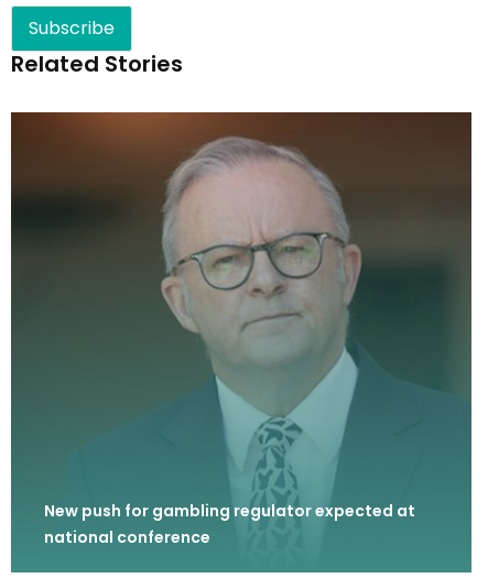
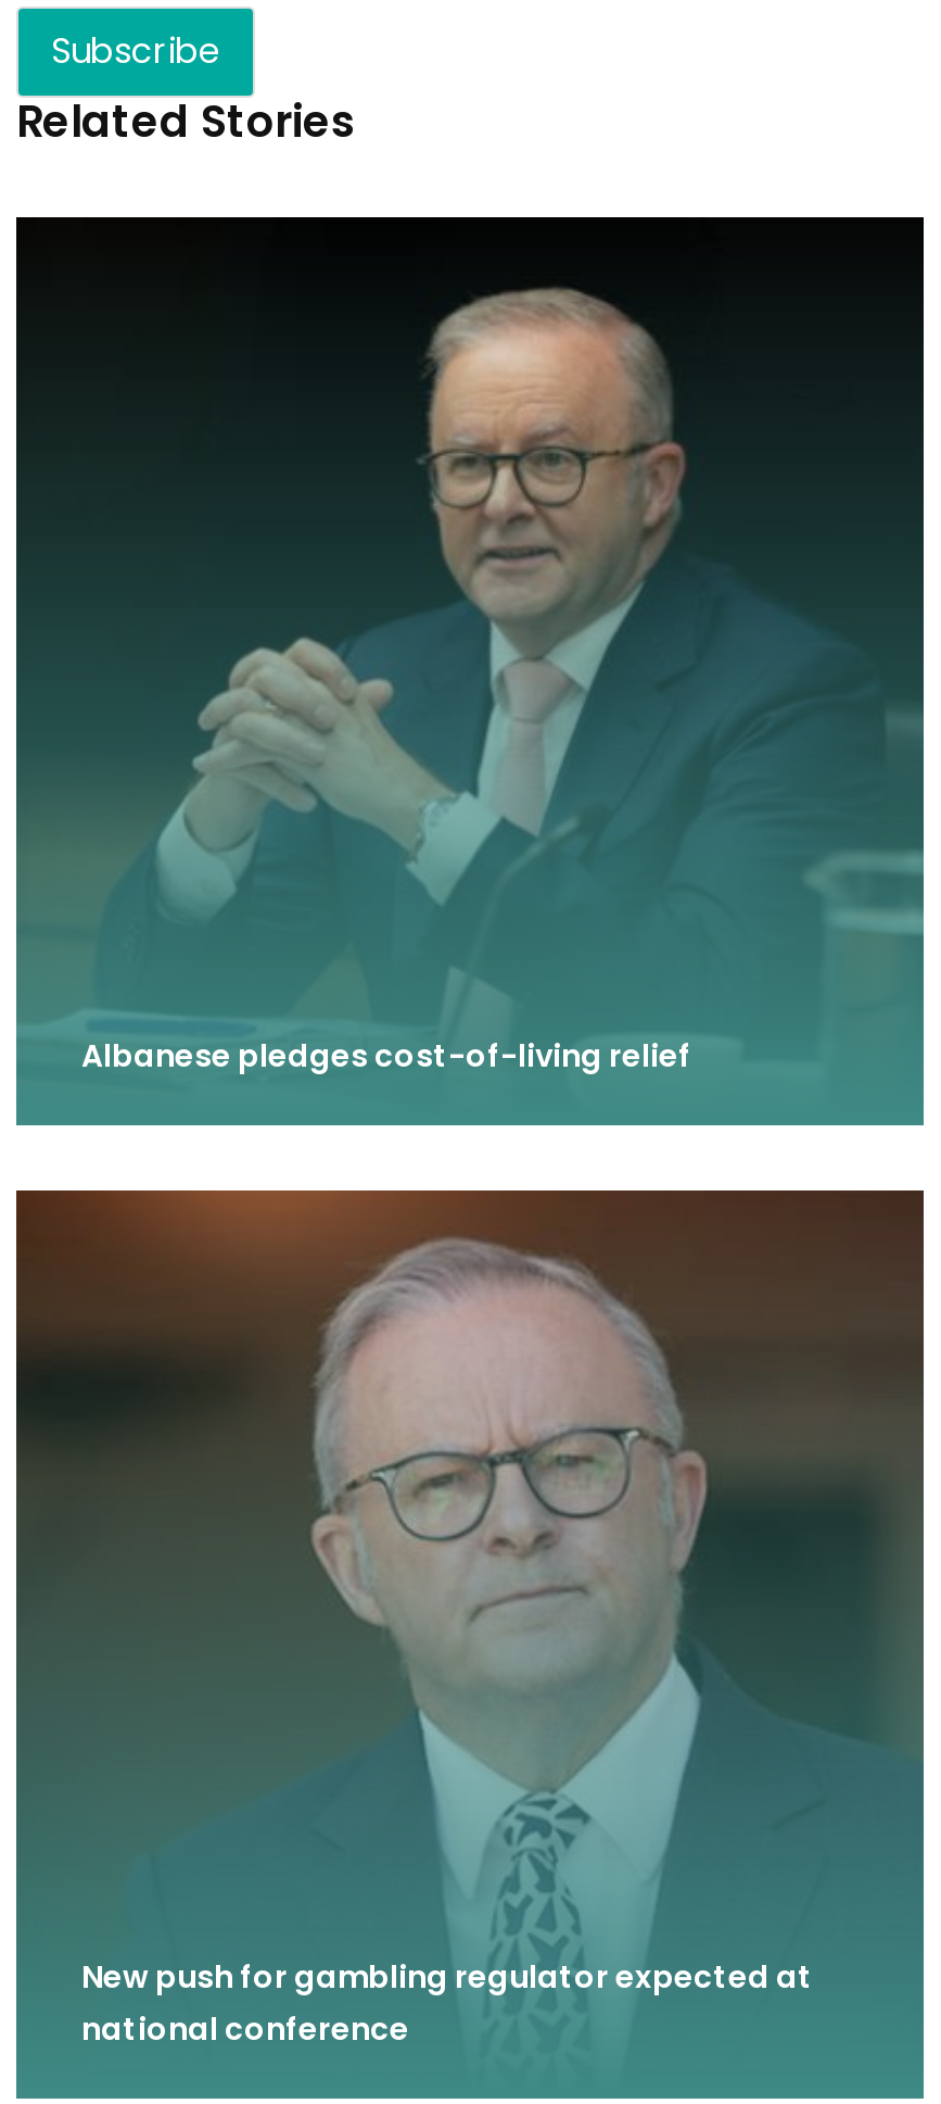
+ [image]
+ Albanese pledges cost-of-living relief
